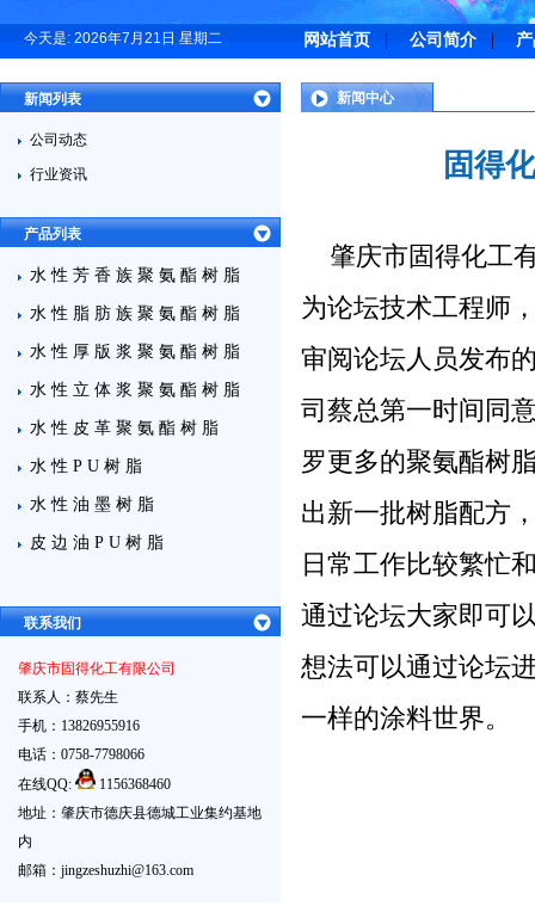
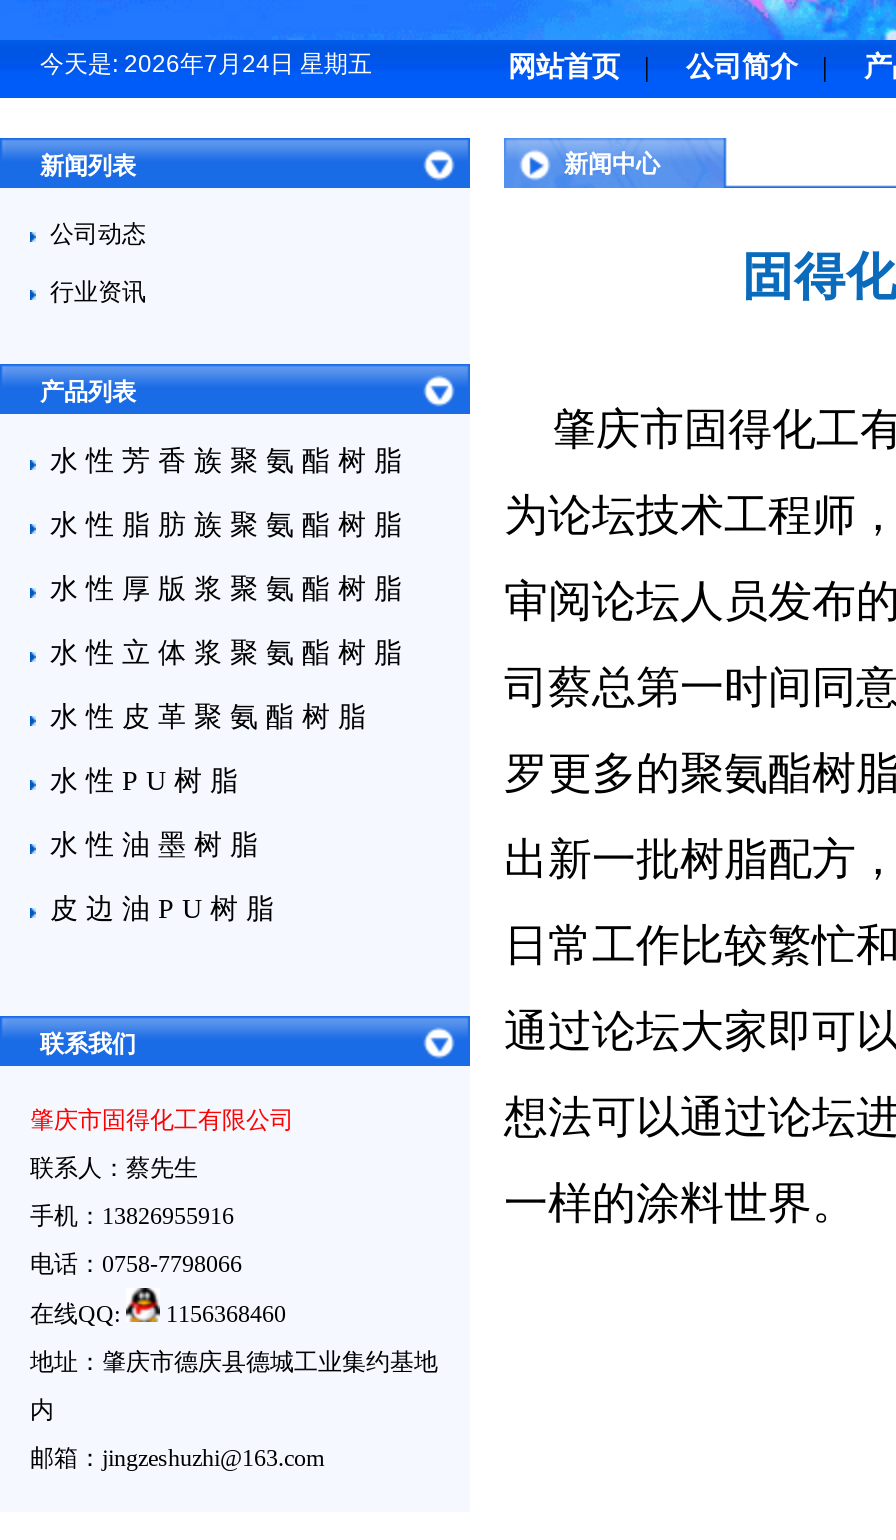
- 今天是: 2026年7月21日 星期二
+ 今天是: 2026年7月24日 星期五
